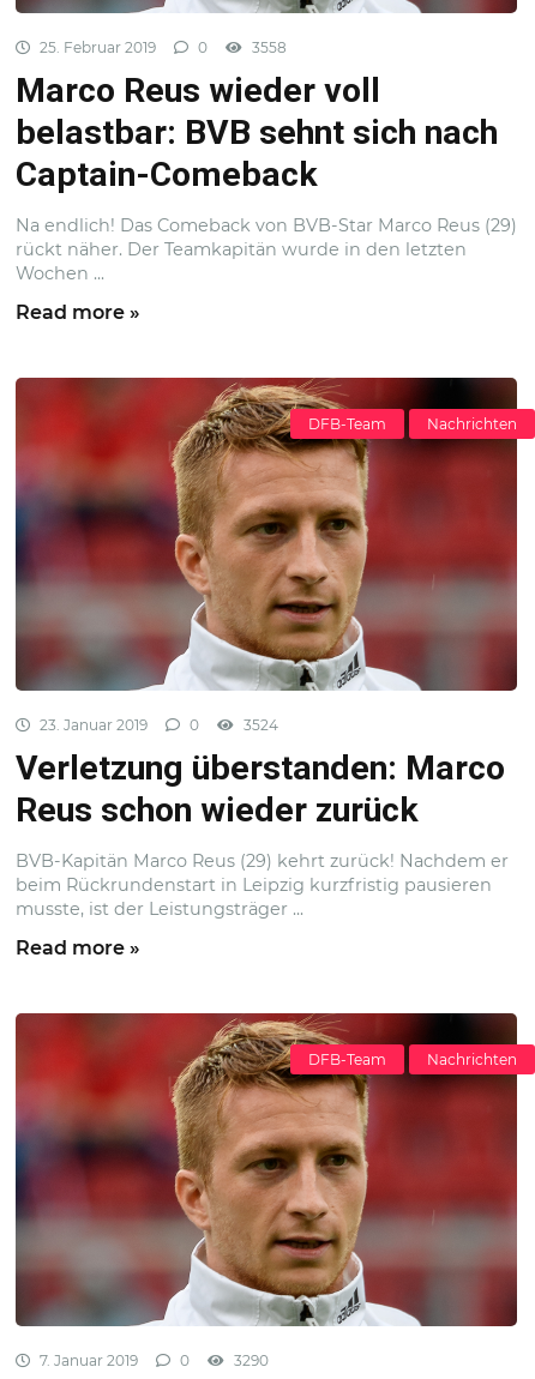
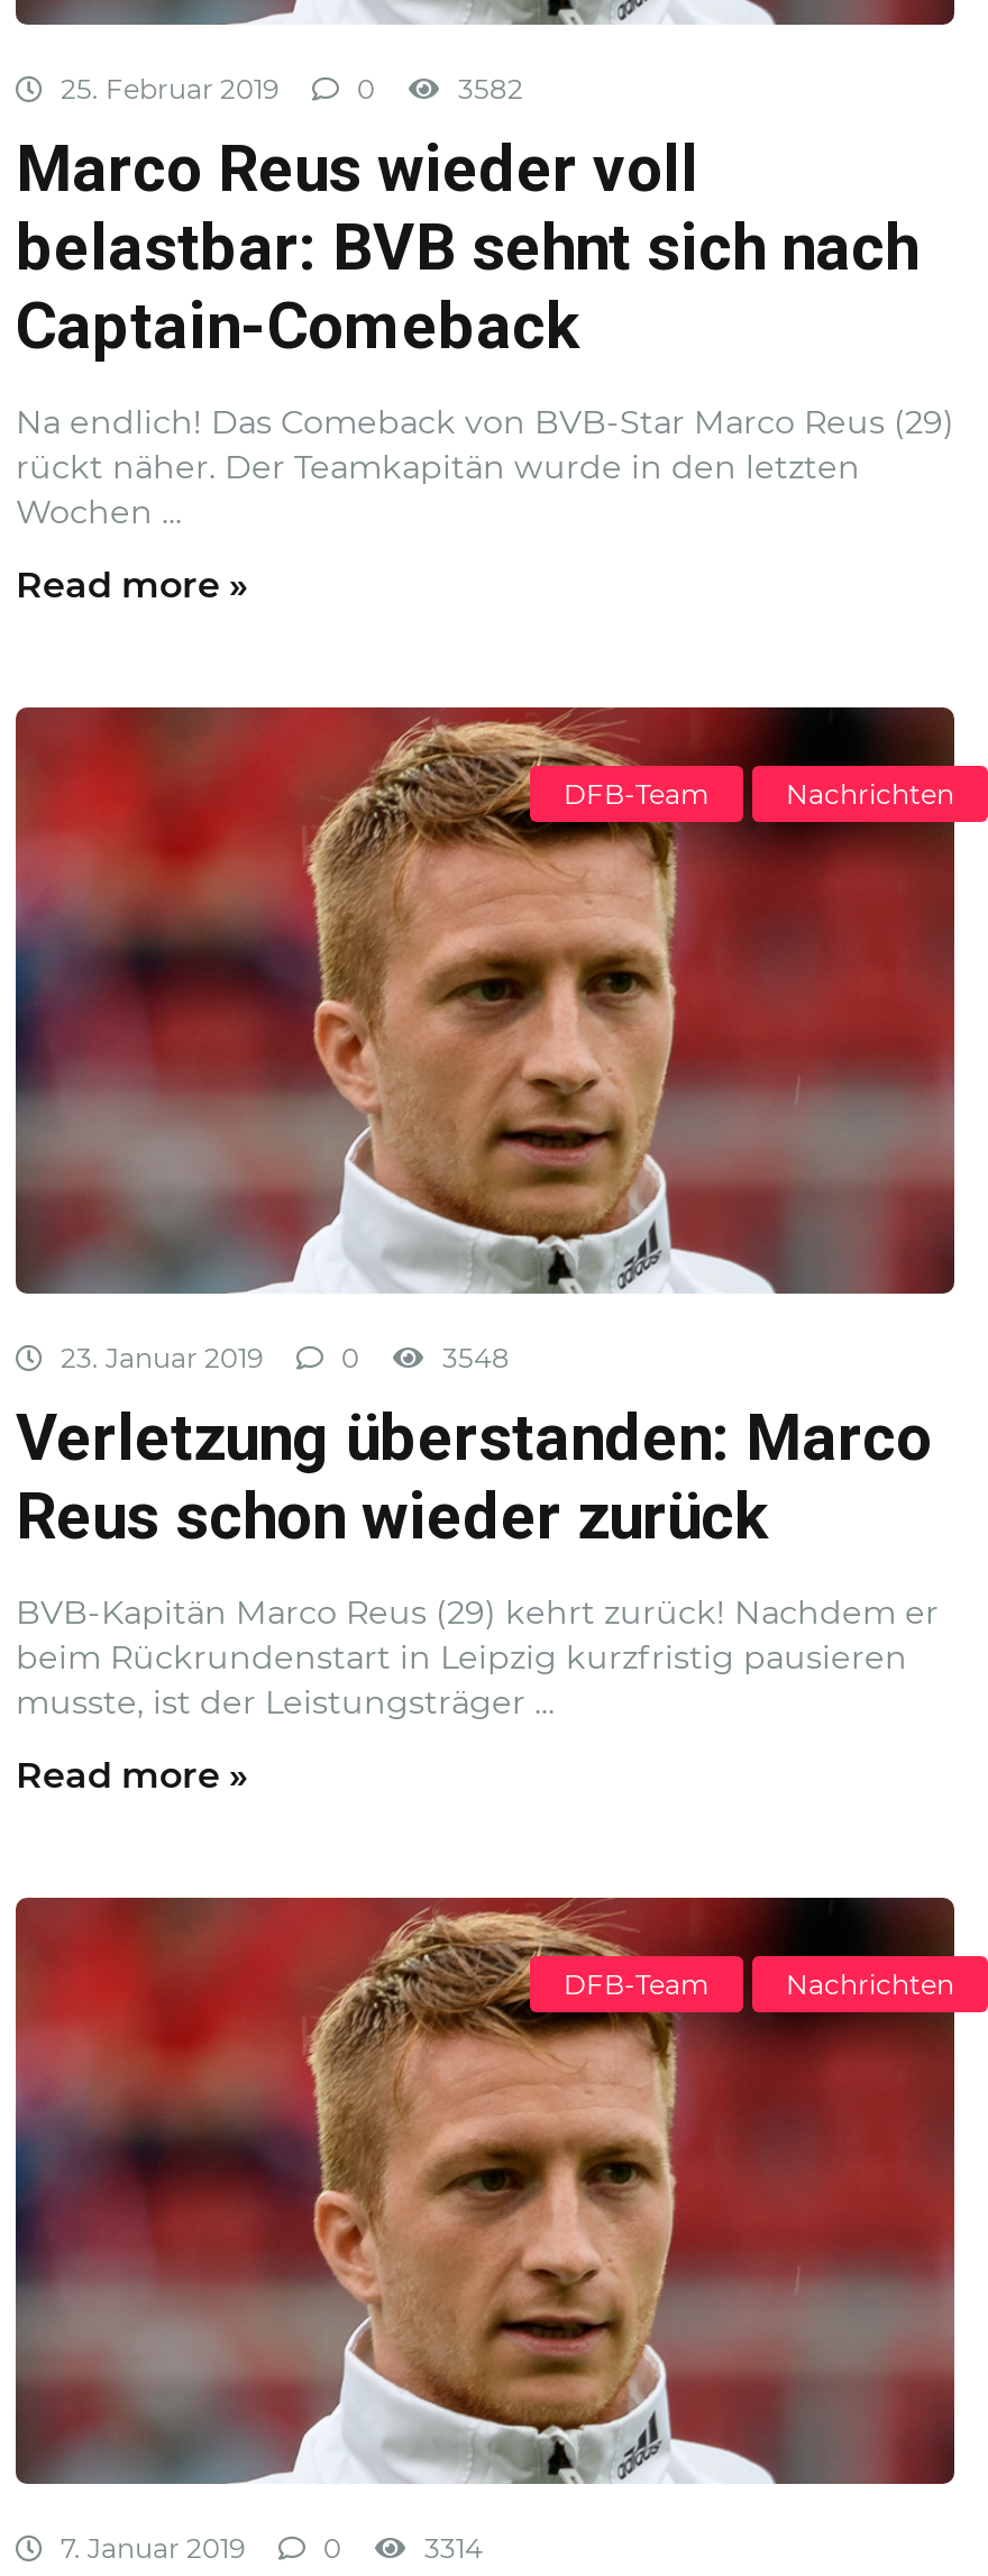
- 3558
+ 3582

- 3524
+ 3548

- 3290
+ 3314
